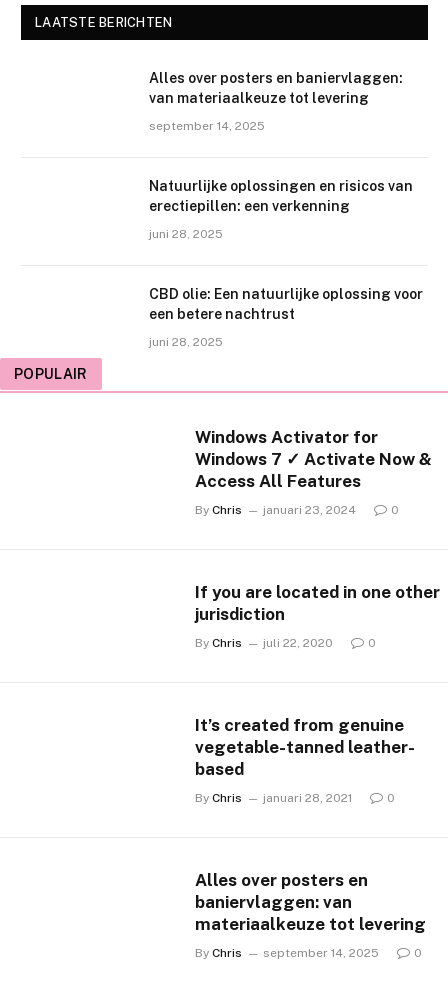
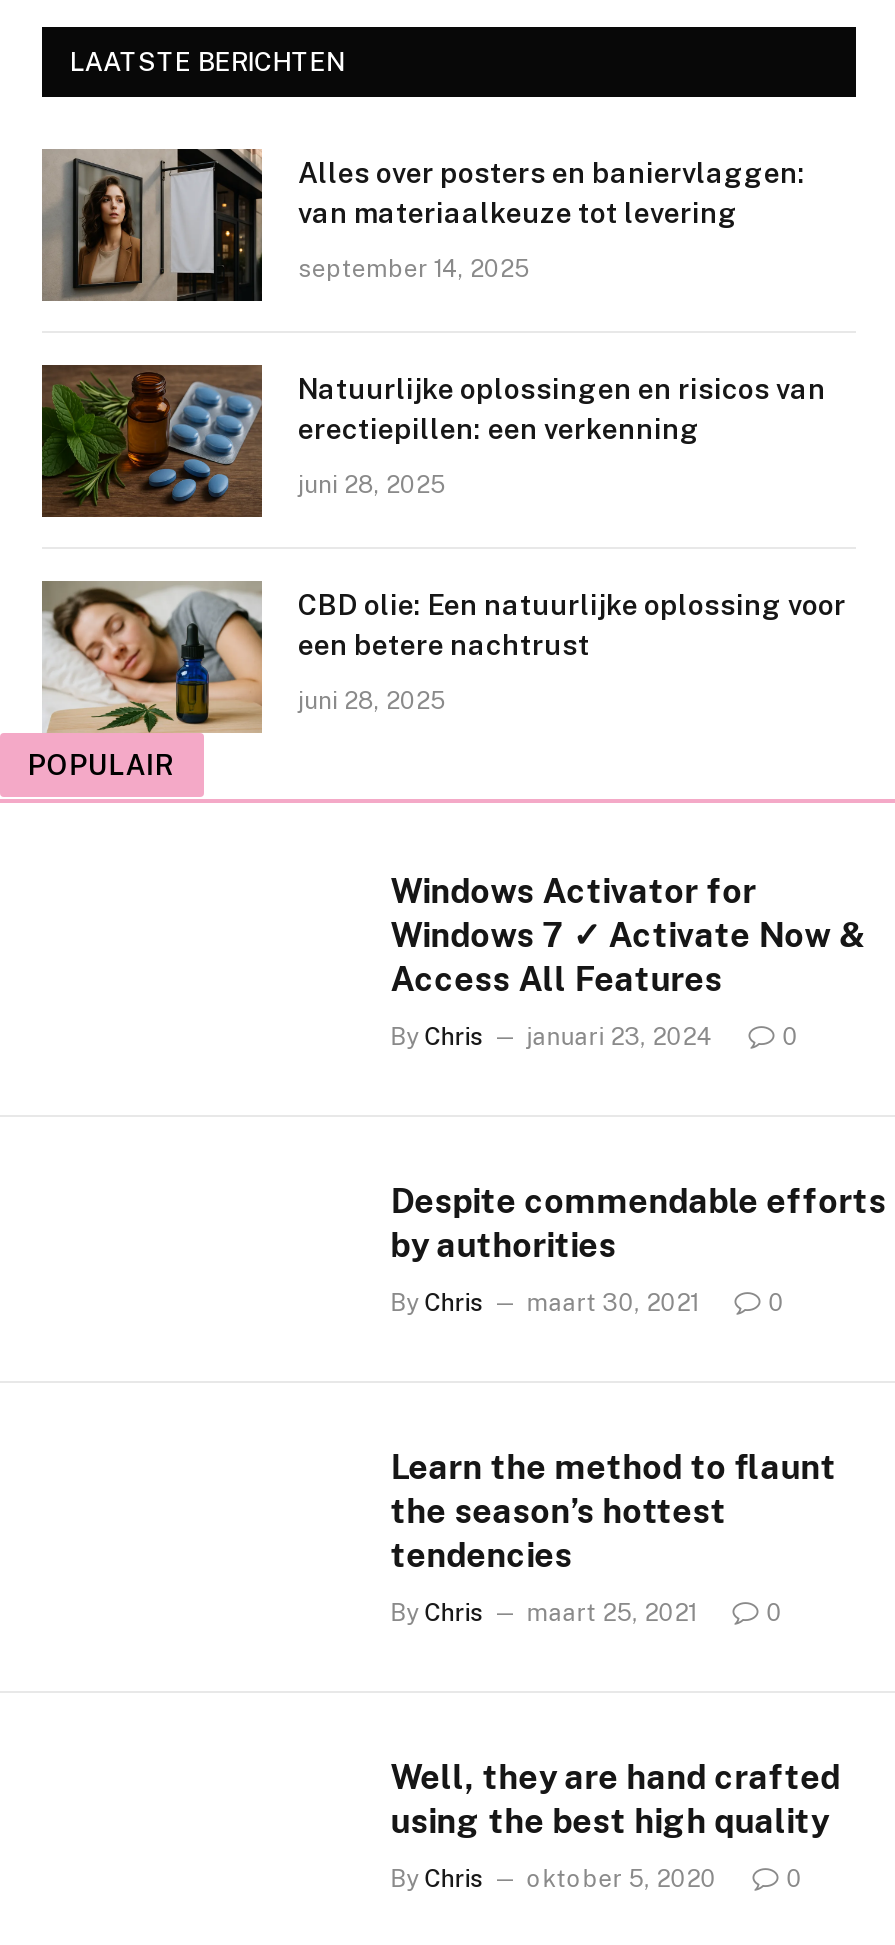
+ [image]

+ [image]

+ [image]

- If you are located in one other
- jurisdiction
+ Despite commendable efforts
+ by authorities

- By Chris juli 22, 2020
+ By Chris maart 30, 2021

- It’s created from genuine
- vegetable-tanned leather-
- based
+ Learn the method to flaunt
+ the season’s hottest
+ tendencies

- By Chris januari 28, 2021
+ By Chris maart 25, 2021

- Alles over posters en
- baniervlaggen: van
- materiaalkeuze tot levering
+ Well, they are hand crafted
+ using the best high quality

- By Chris september 14, 2025
+ By Chris oktober 5, 2020
